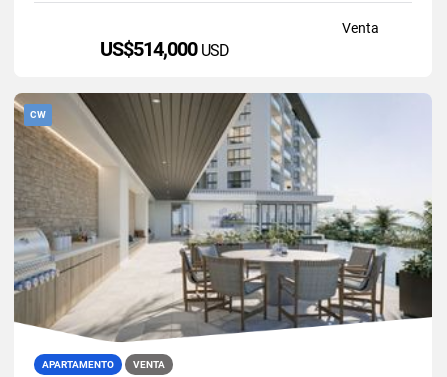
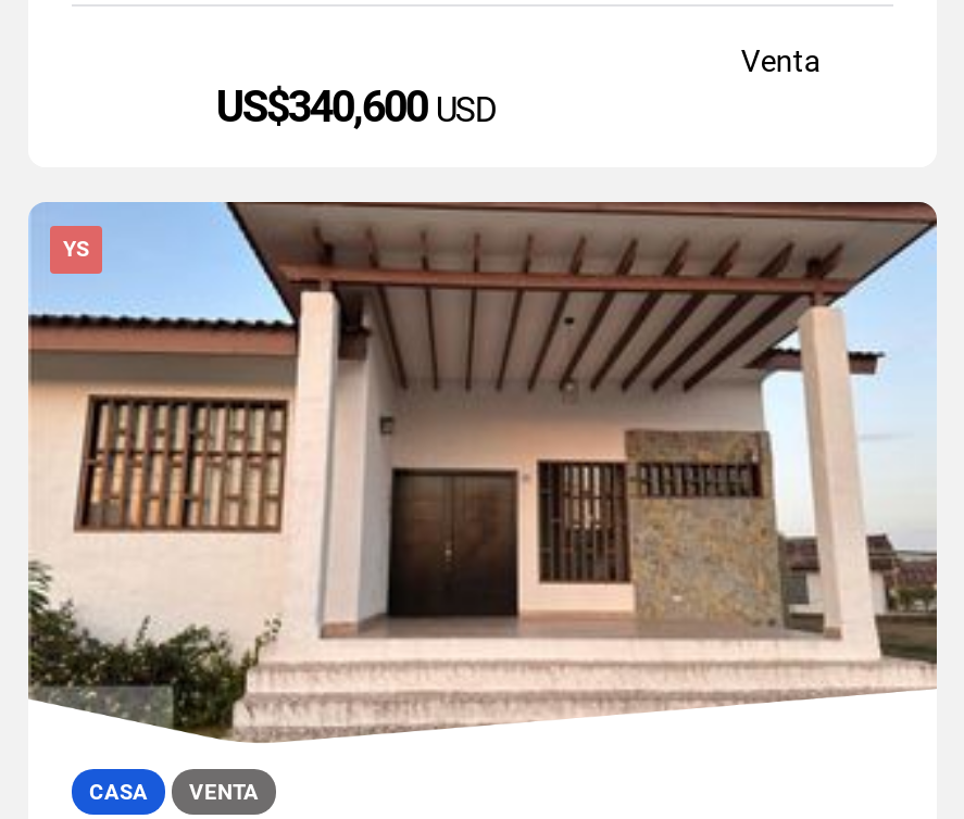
- US$514,000 USD
+ US$340,600 USD

- [image]
- CW
+ [image]
+ YS

- APARTAMENTO
+ CASA
